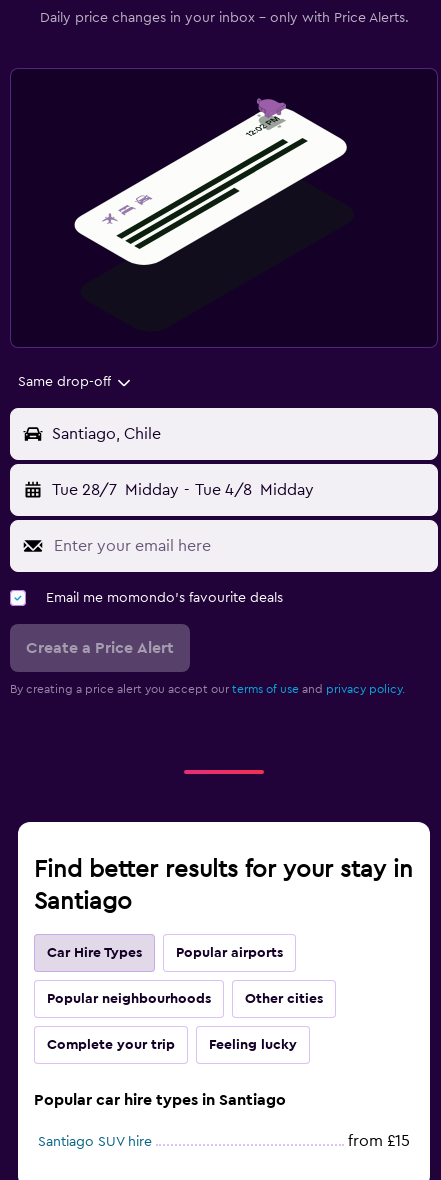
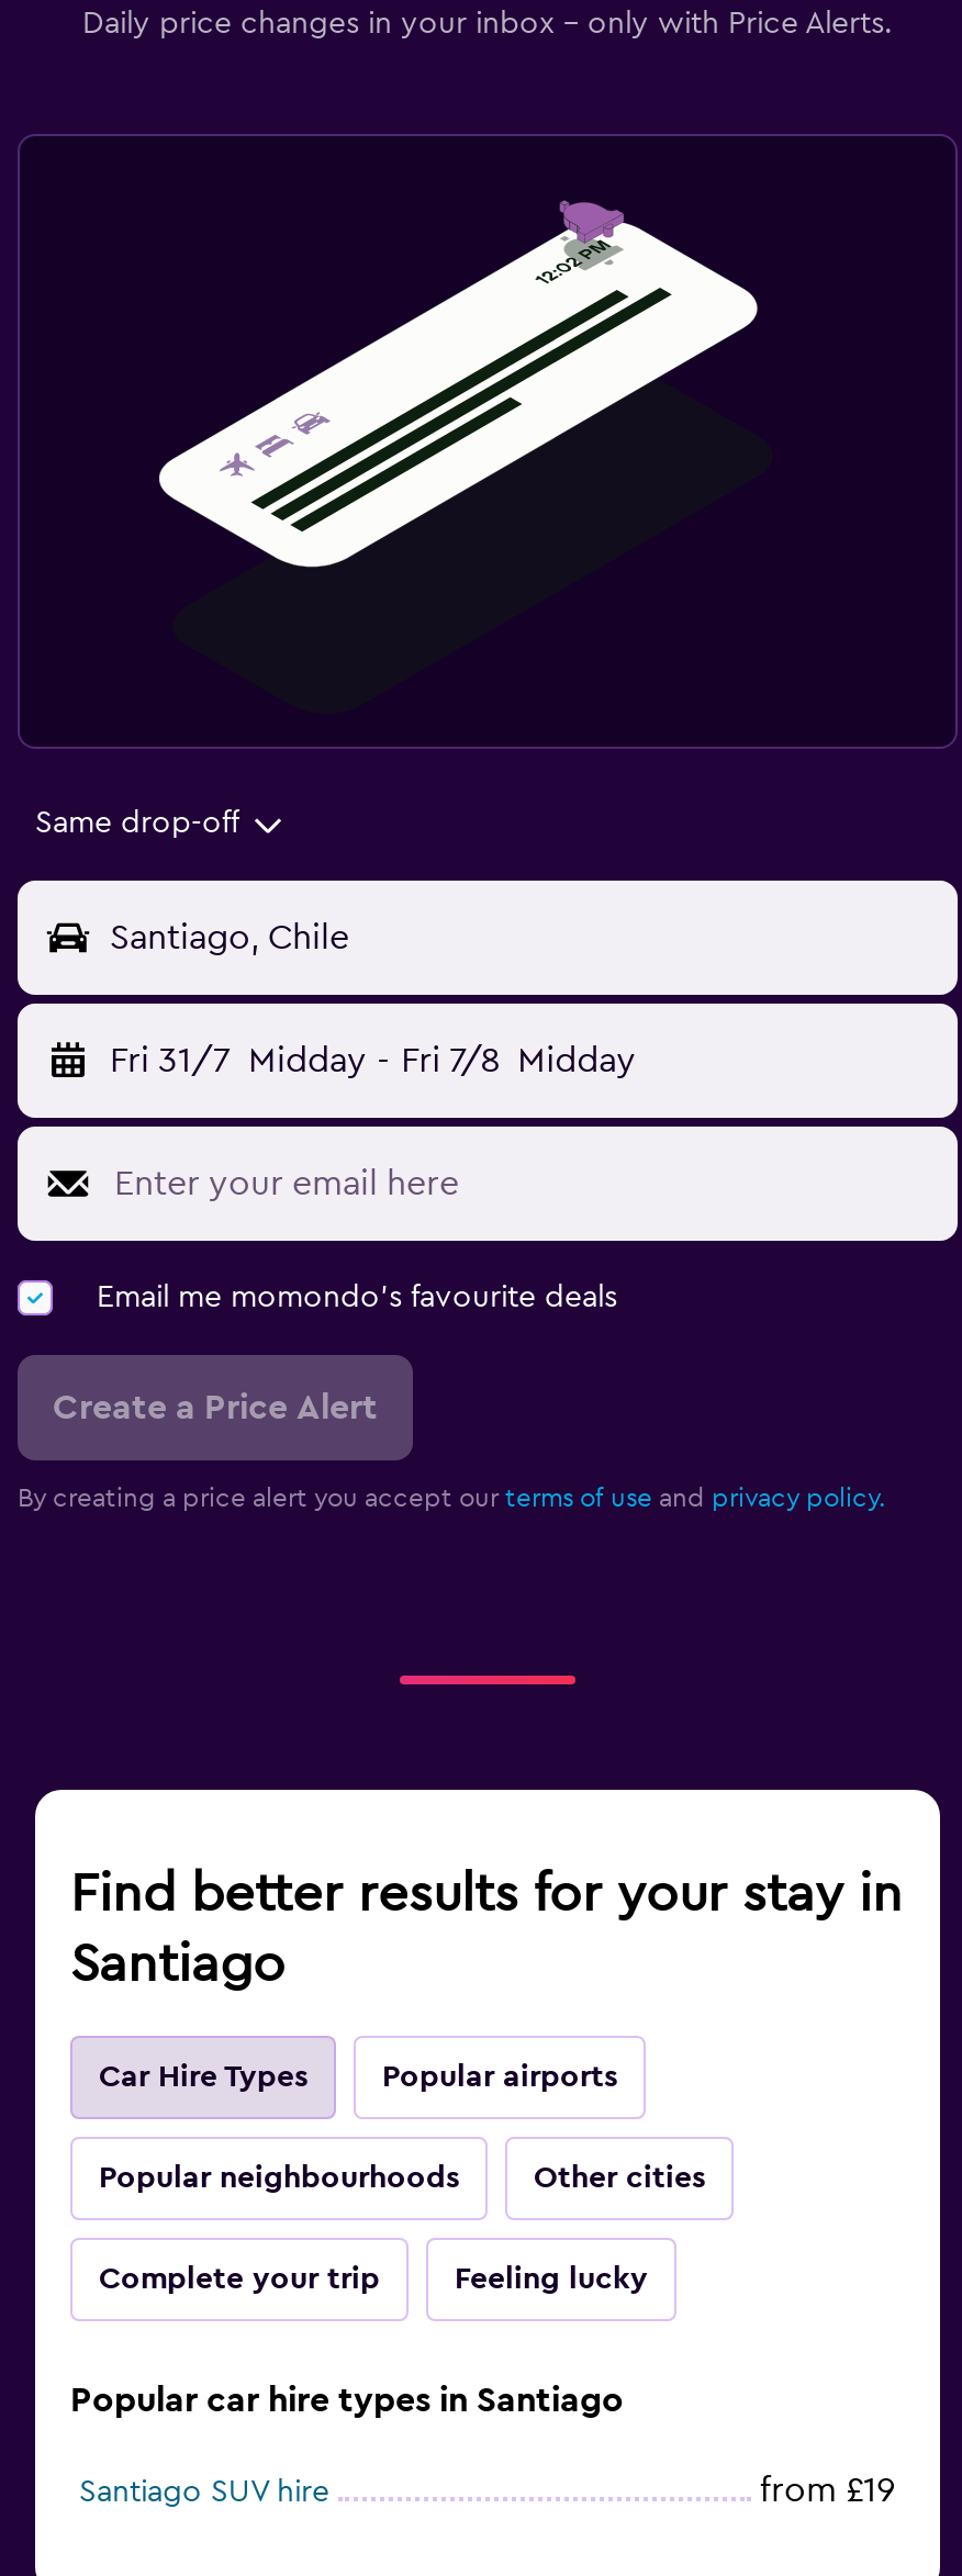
- Tue 28/7 Midday - Tue 4/8 Midday
+ Fri 31/7 Midday - Fri 7/8 Midday

- from £15
+ from £19
